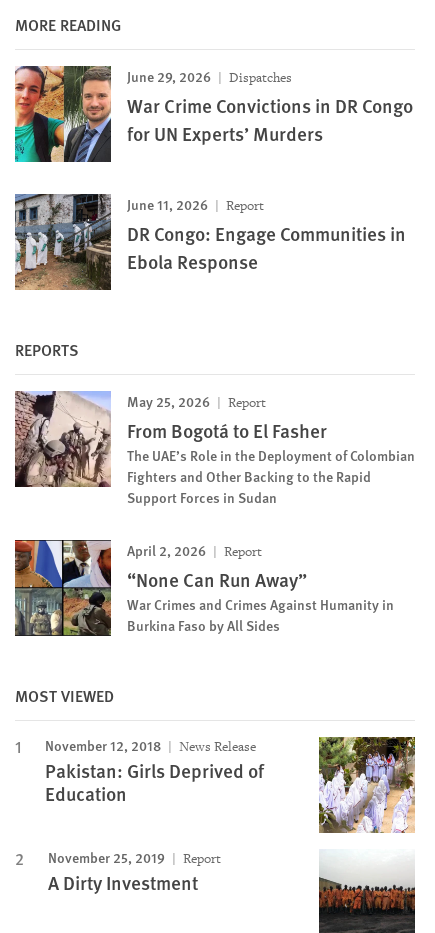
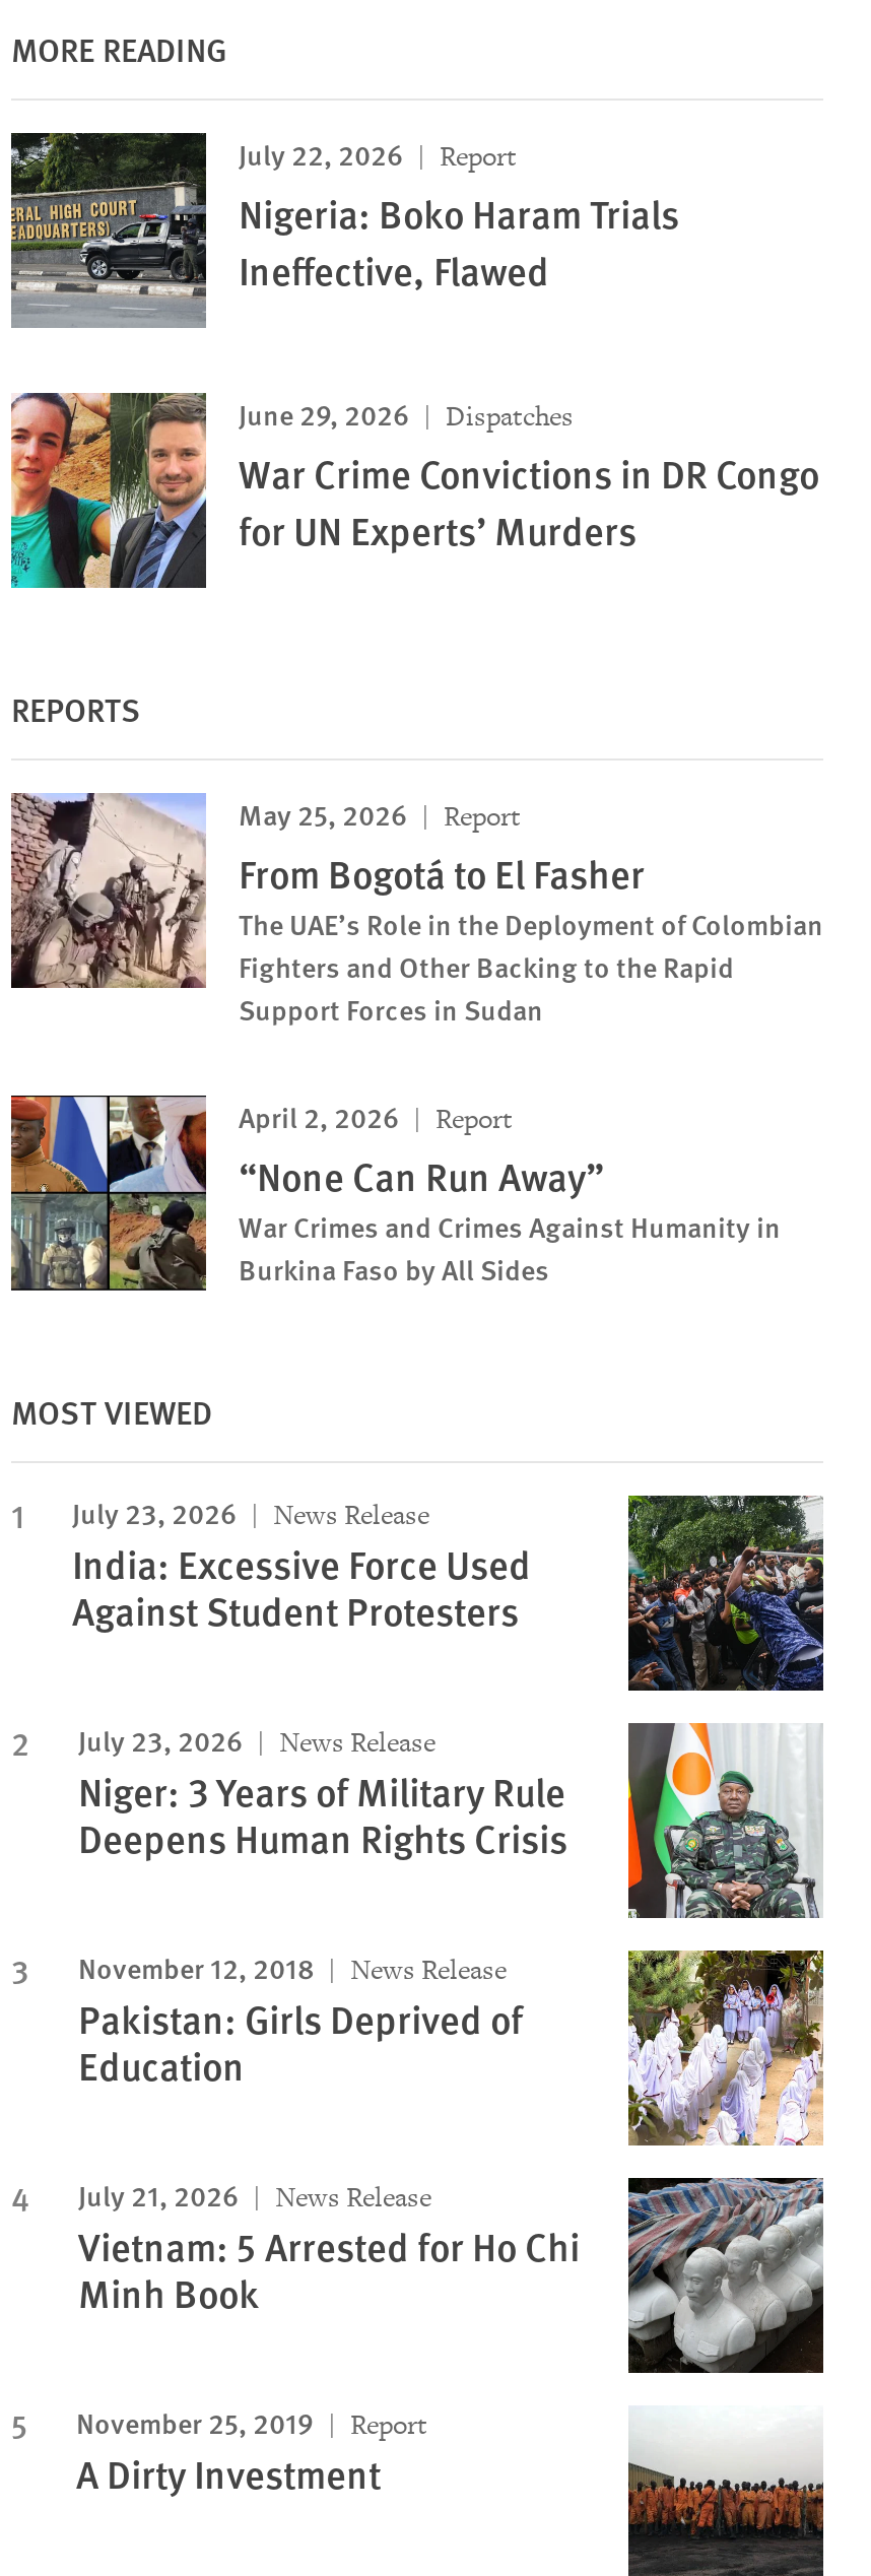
+ [image]
+ July 22, 2026
+ Report
+ Nigeria: Boko Haram Trials
+ Ineffective, Flawed

- [image]
- June 11, 2026
- Report
- DR Congo: Engage Communities in
- Ebola Response

+ [image]
+ July 23, 2026
+ News Release
+ India: Excessive Force Used
+ Against Student Protesters
+ July 23, 2026
+ News Release
+ Niger: 3 Years of Military Rule
+ Deepens Human Rights Crisis

+ [image]

+ [image]
+ July 21, 2026
+ News Release
+ Vietnam: 5 Arrested for Ho Chi
+ Minh Book
